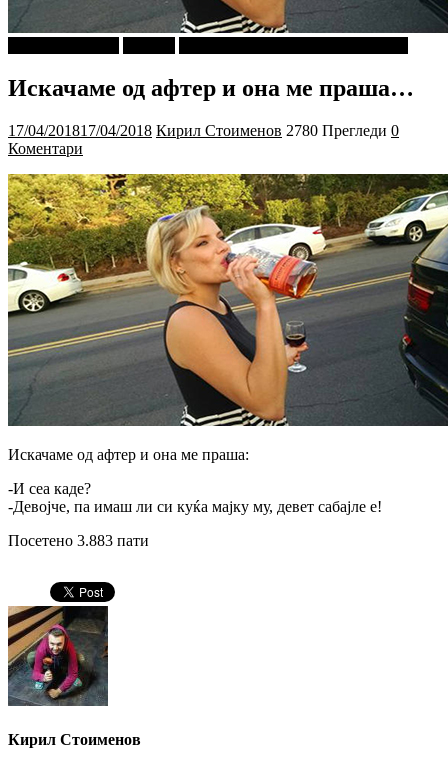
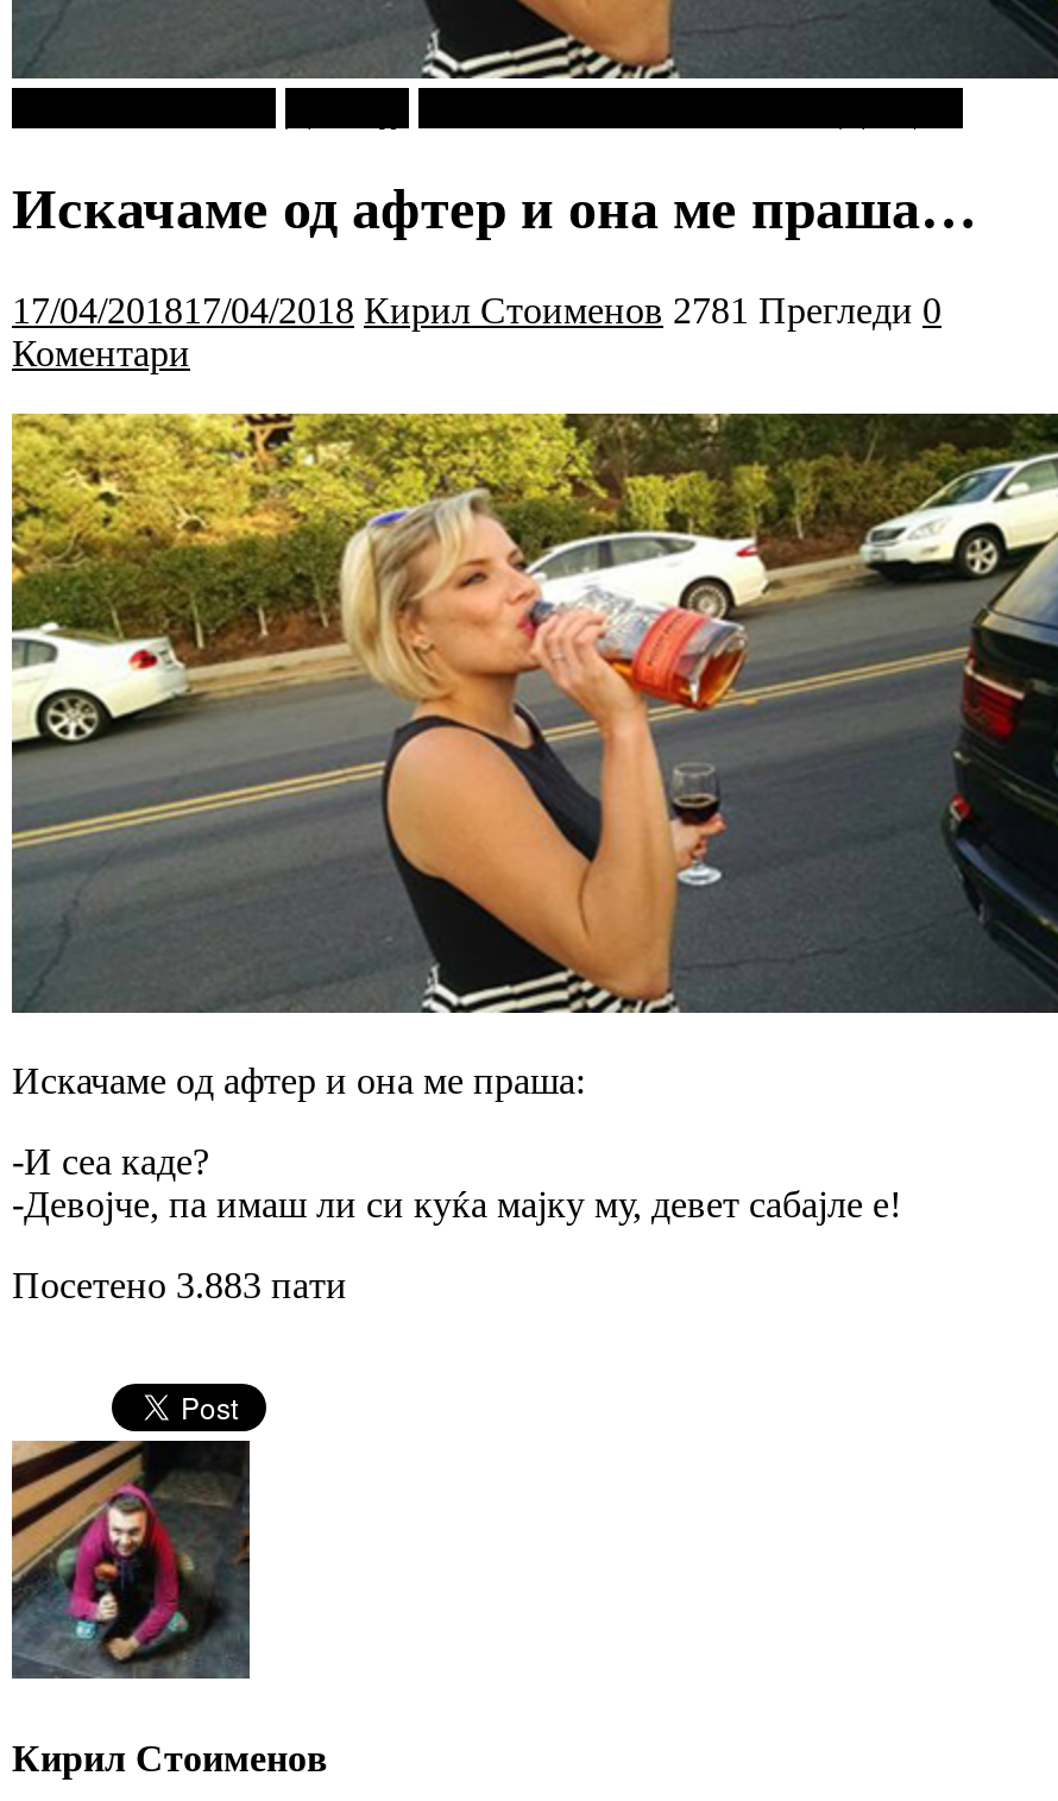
- 17/04/201817/04/2018 Кирил Стоименов 2780 Прегледи 0
+ 17/04/201817/04/2018 Кирил Стоименов 2781 Прегледи 0
